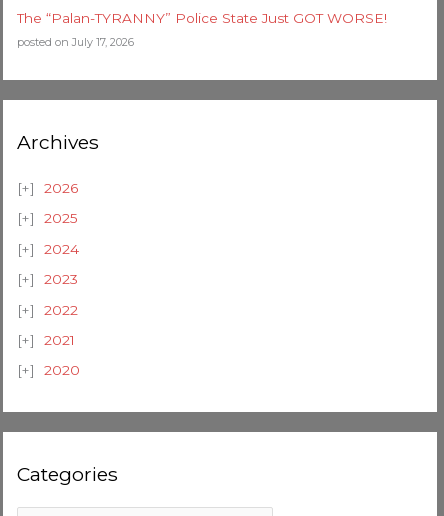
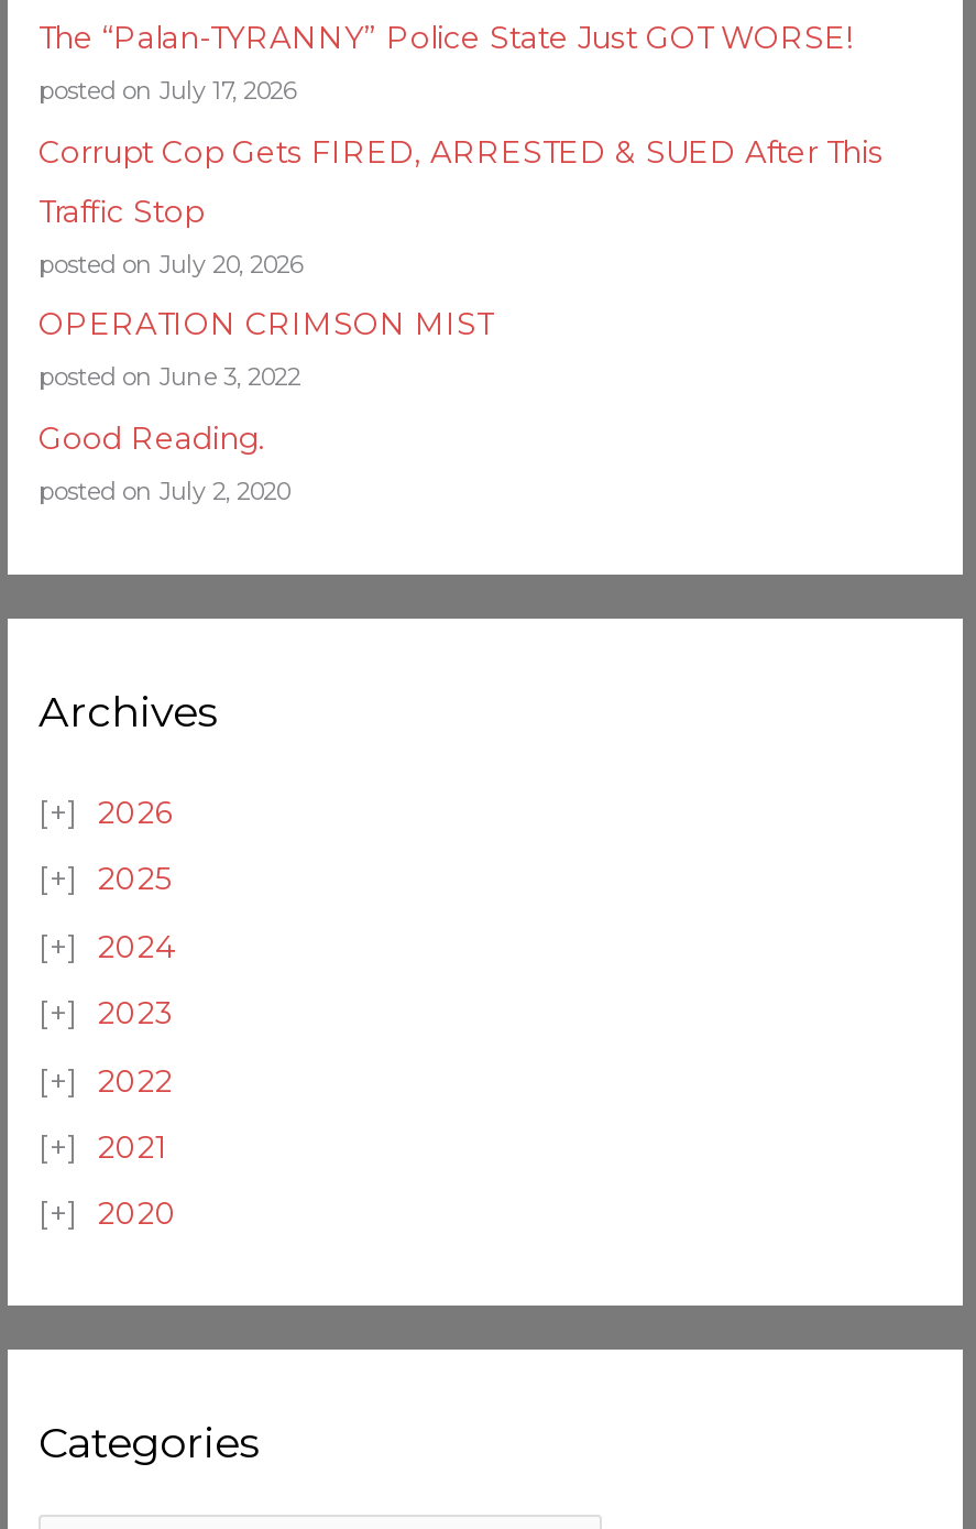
+ Corrupt Cop Gets FIRED, ARRESTED & SUED After This
+ Traffic Stop
+ posted on July 20, 2026
+ OPERATION CRIMSON MIST
+ posted on June 3, 2022
+ Good Reading.
+ posted on July 2, 2020
